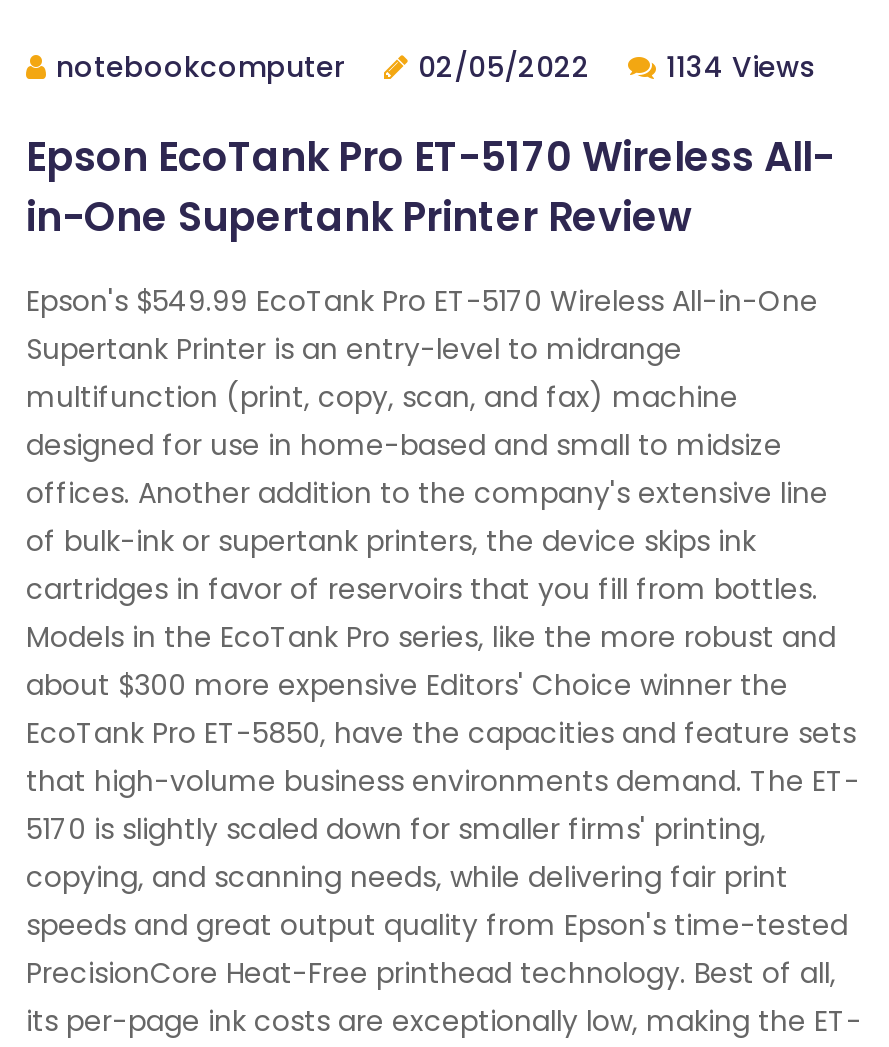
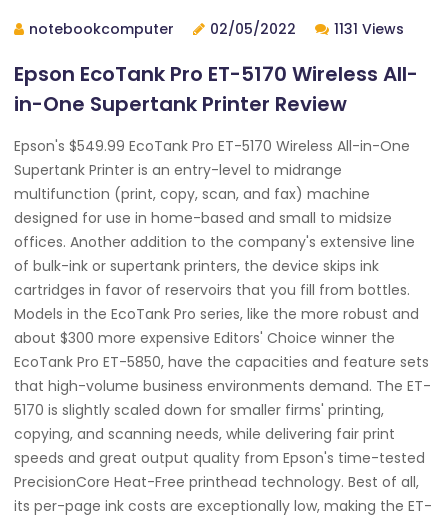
- notebookcomputer 02/05/2022 1134 Views
+ notebookcomputer 02/05/2022 1131 Views
